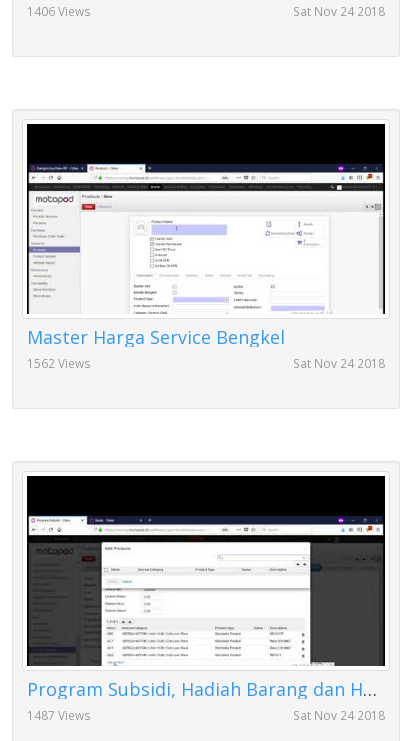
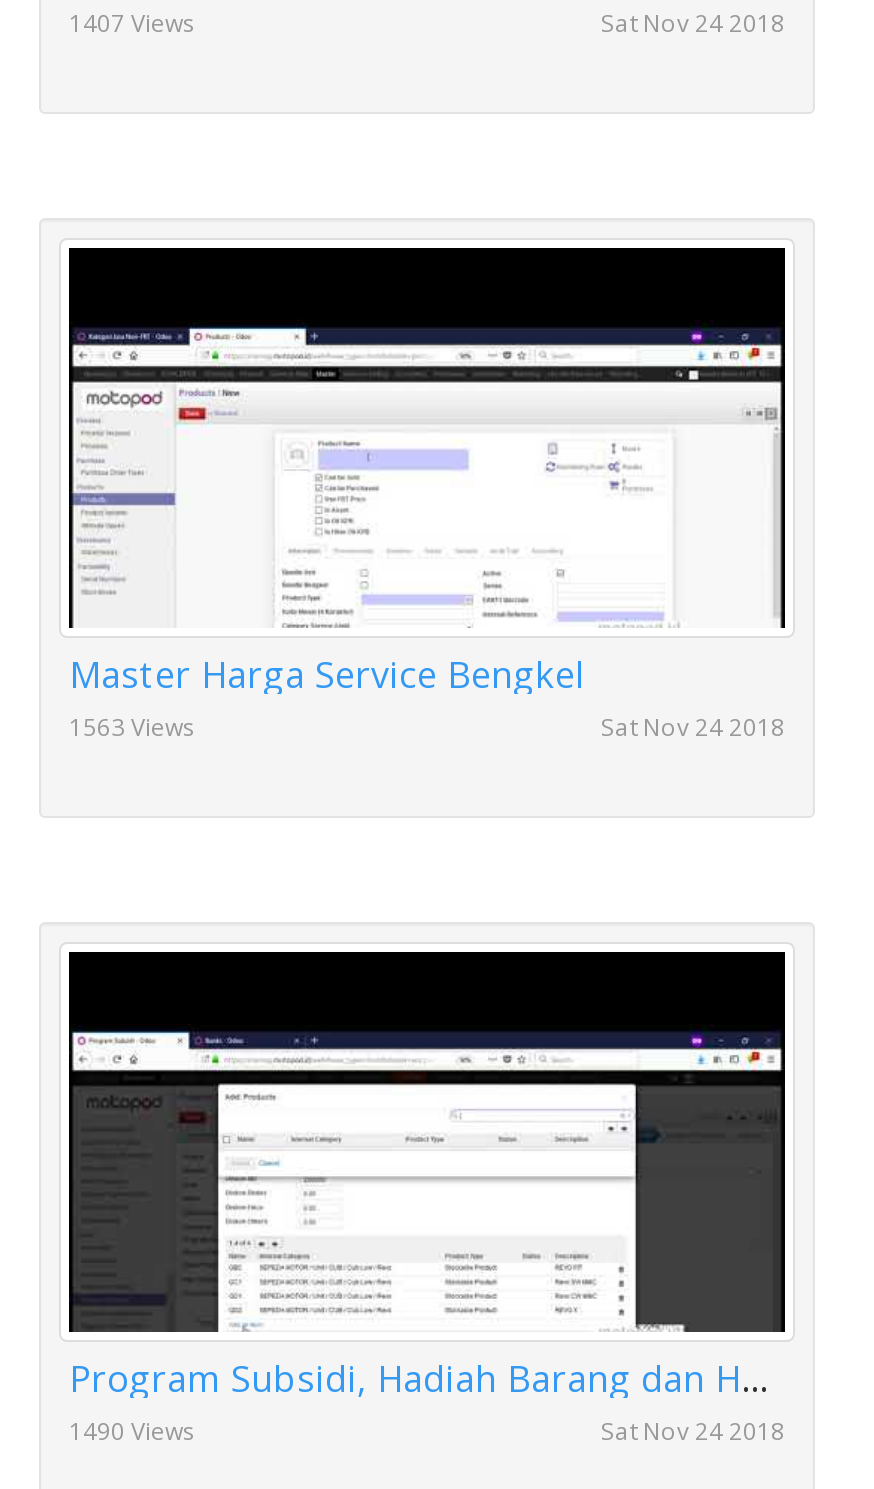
- 1406 Views
+ 1407 Views

- 1562 Views
+ 1563 Views

- 1487 Views
+ 1490 Views
